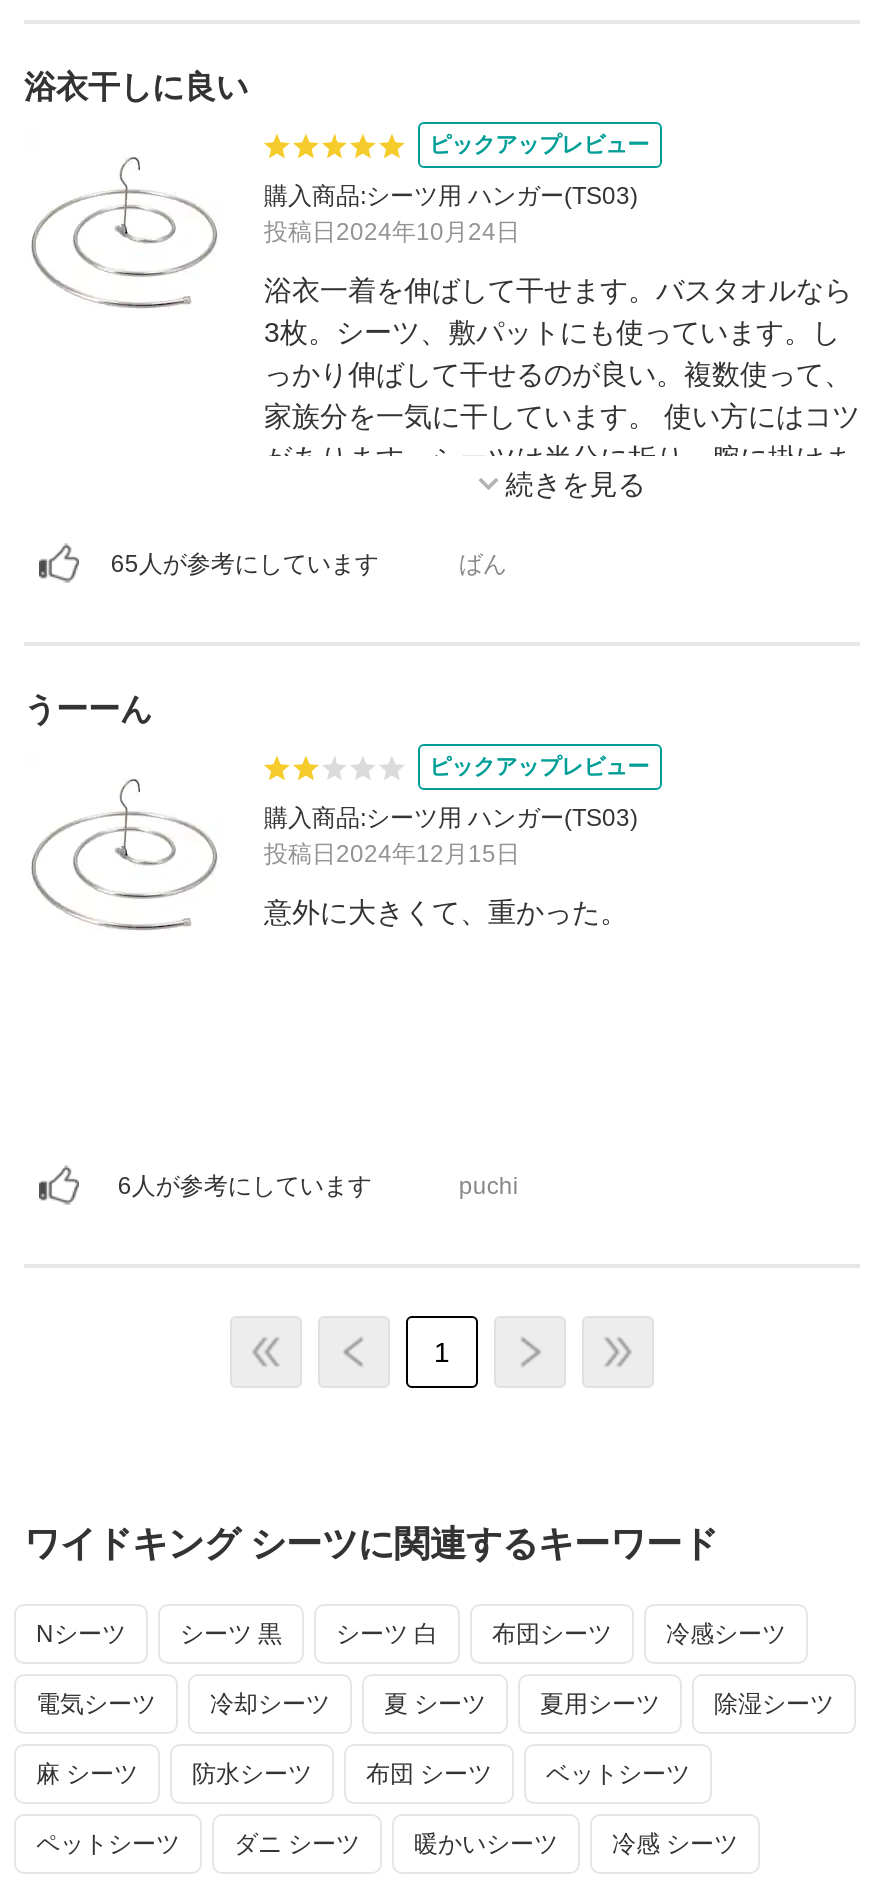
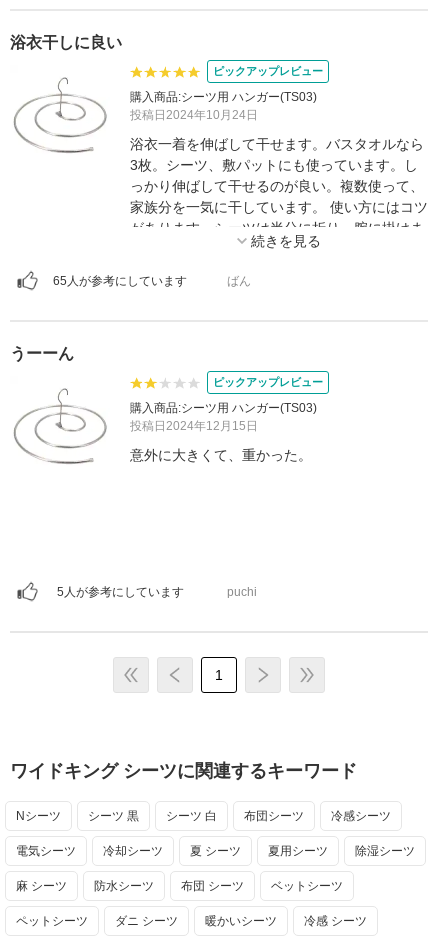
- 6人が参考にしています
+ 5人が参考にしています
